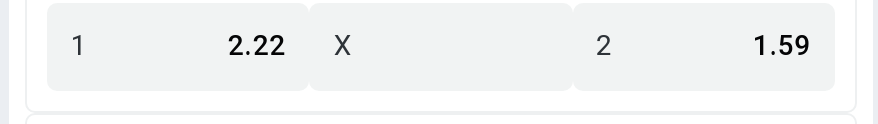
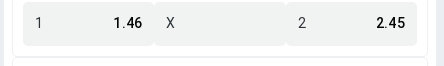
- 2.22 X
+ 1.46 X

- 1.59
+ 2.45
